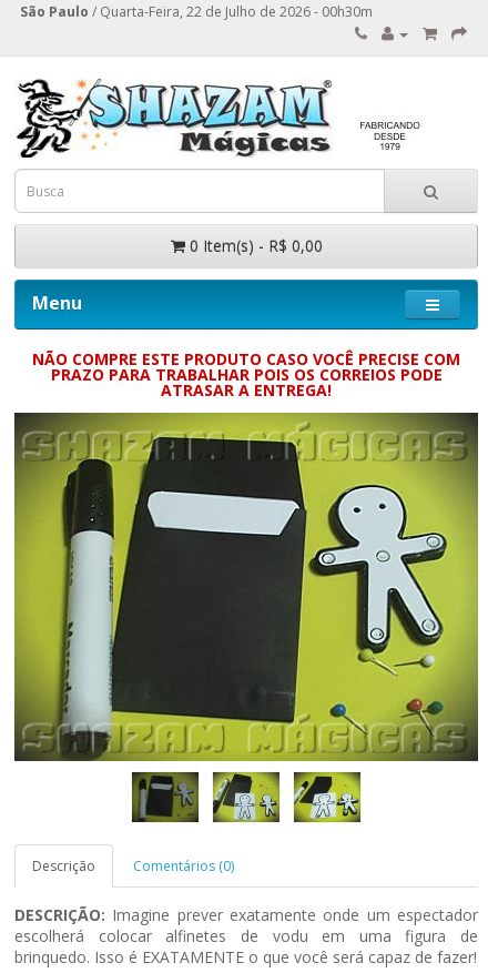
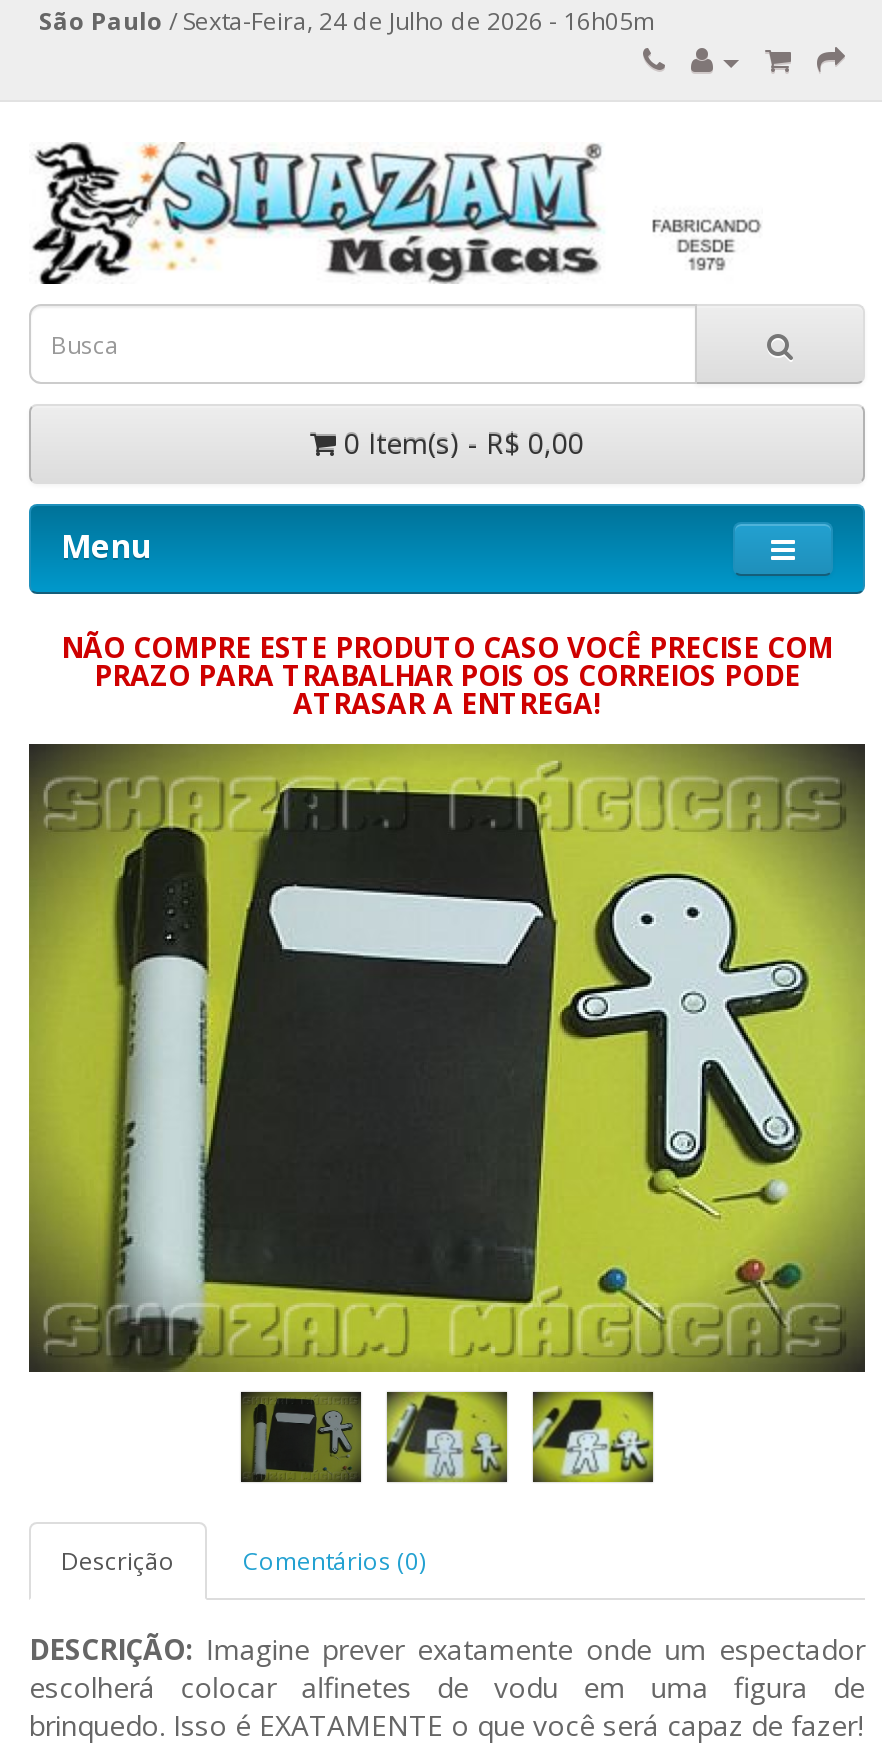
- São Paulo / Quarta-Feira, 22 de Julho de 2026 - 00h30m
+ São Paulo / Sexta-Feira, 24 de Julho de 2026 - 16h05m
